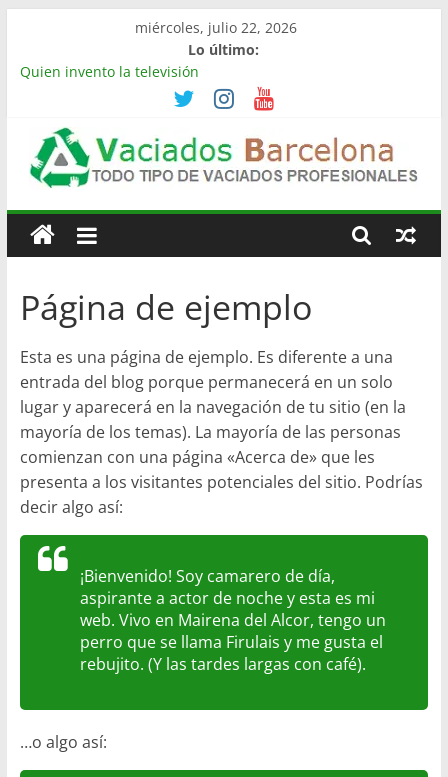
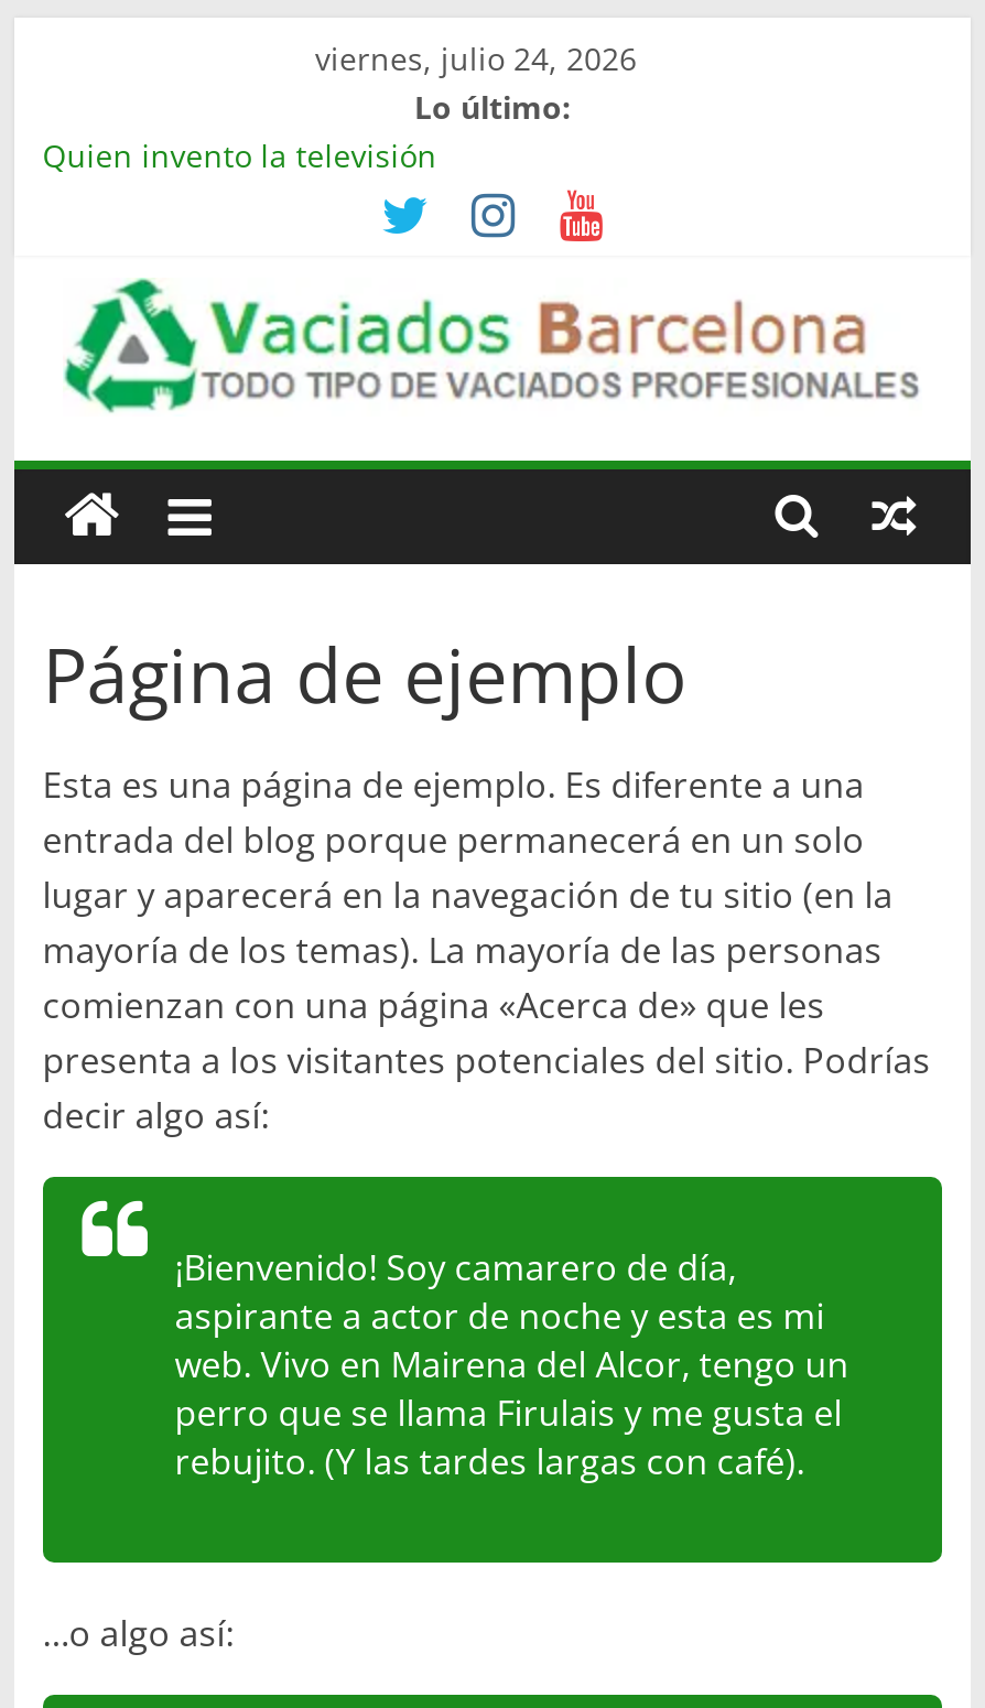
- miércoles, julio 22, 2026
+ viernes, julio 24, 2026
